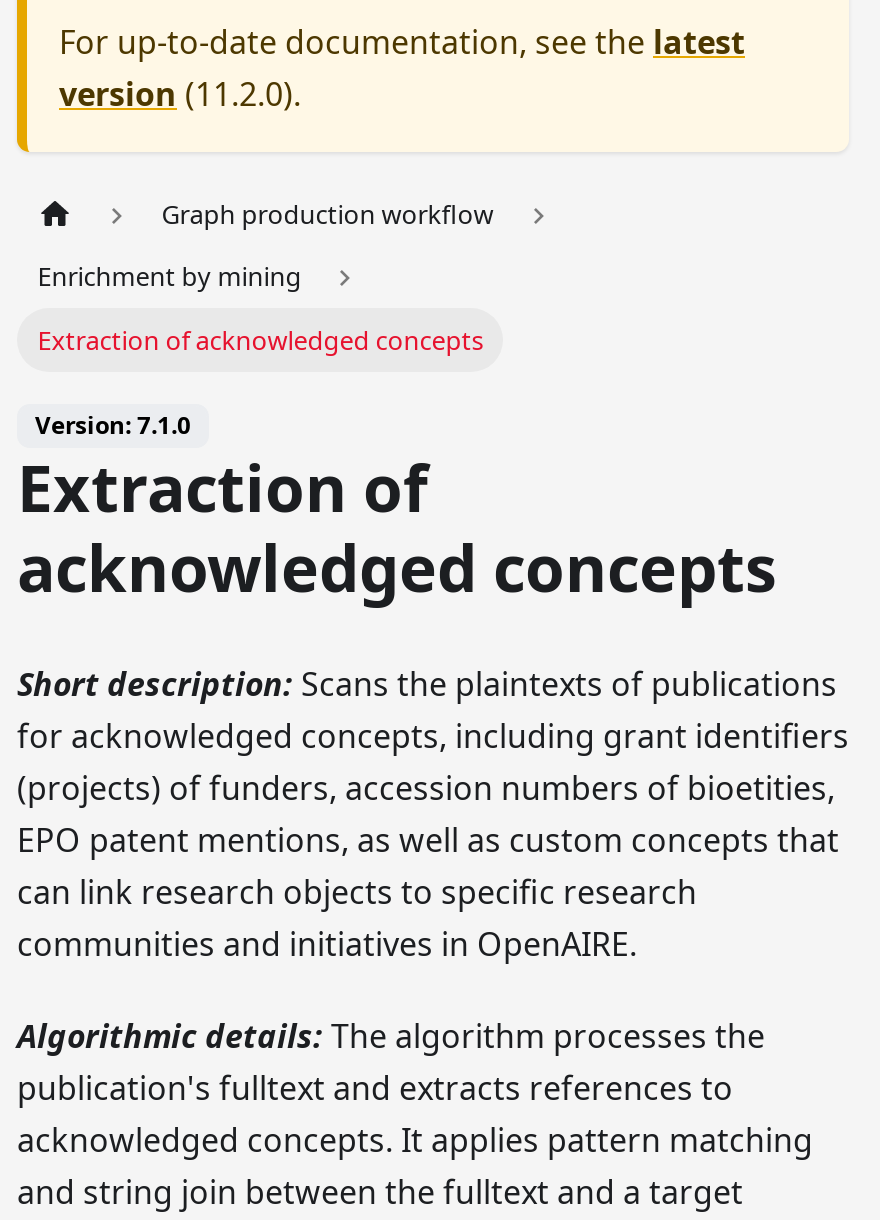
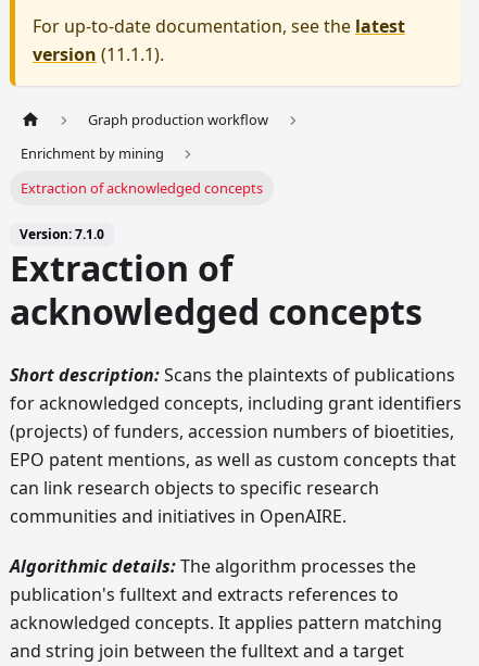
- version (11.2.0).
+ version (11.1.1).
